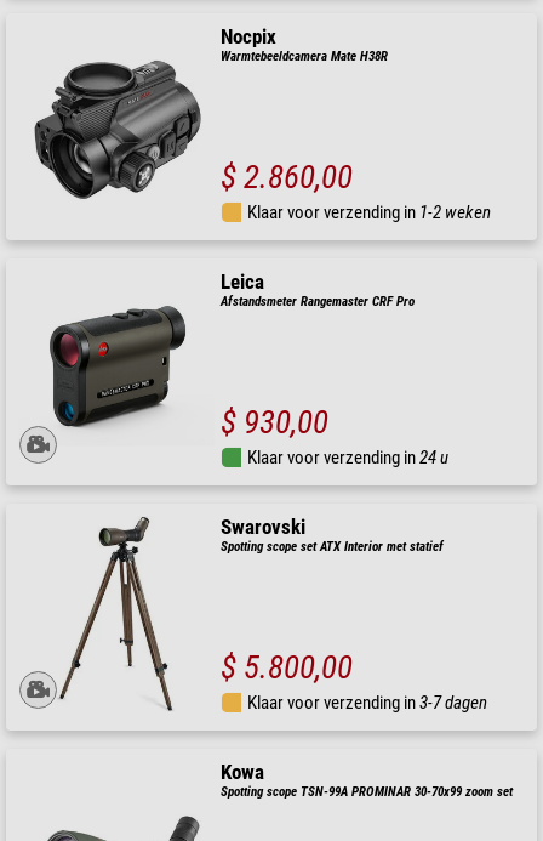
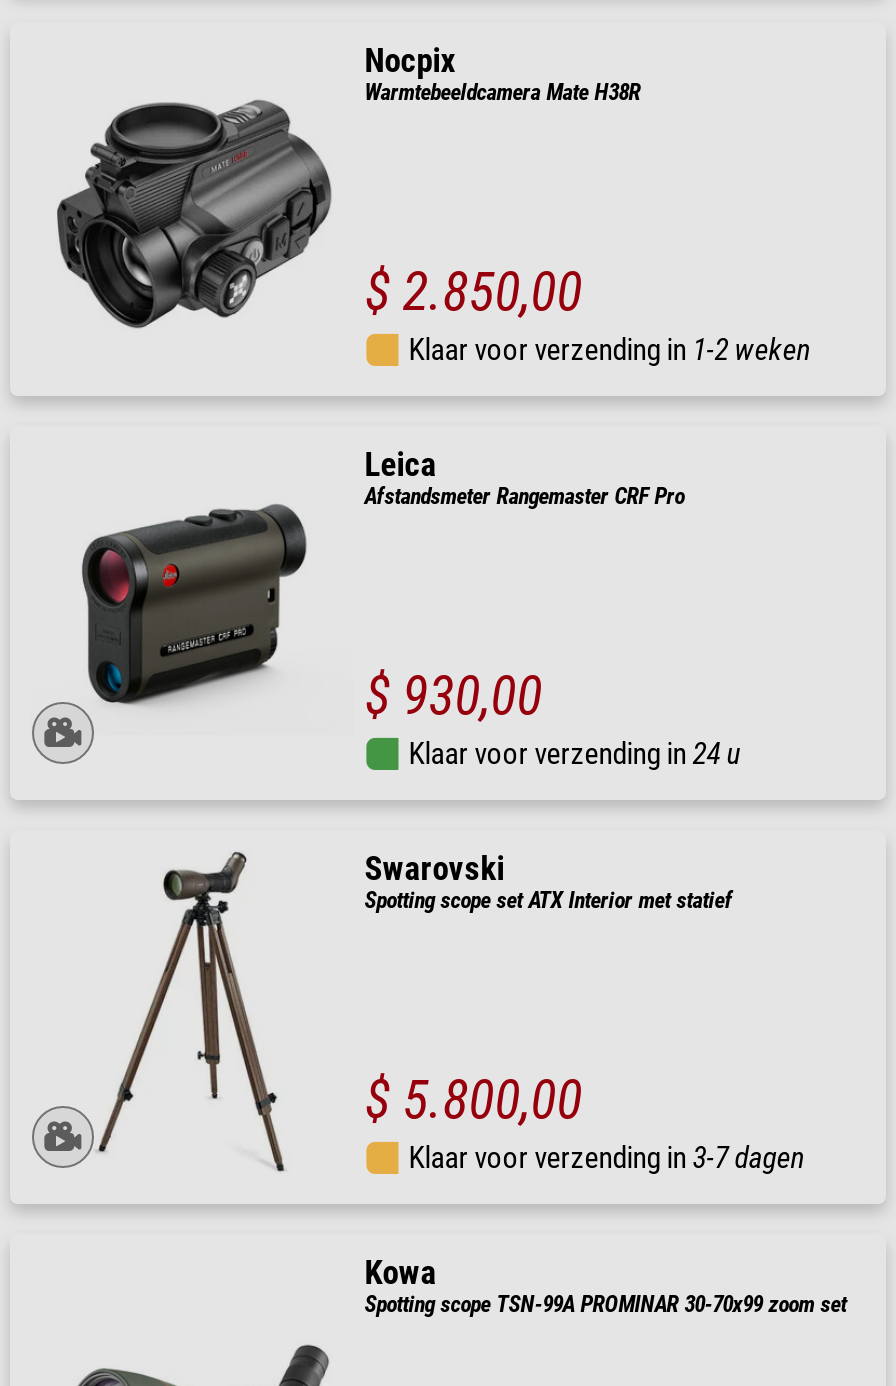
- $ 2.860,00
+ $ 2.850,00
